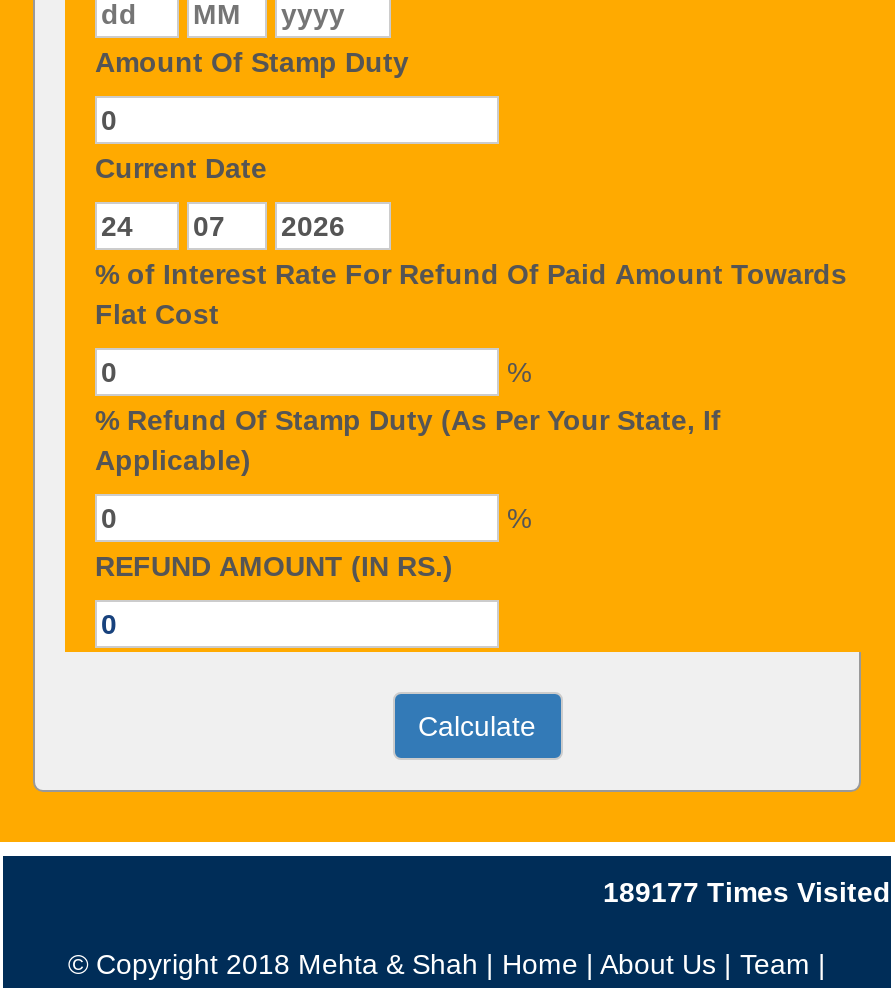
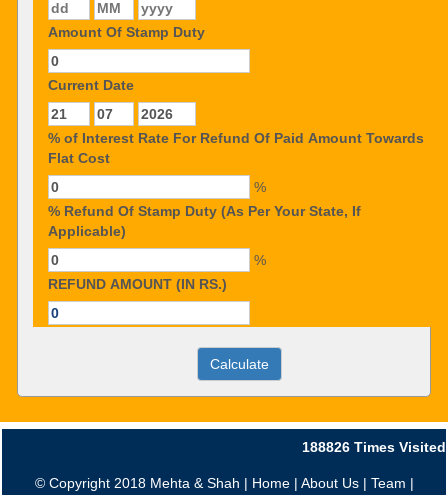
- 189177 Times Visited
+ 188826 Times Visited
